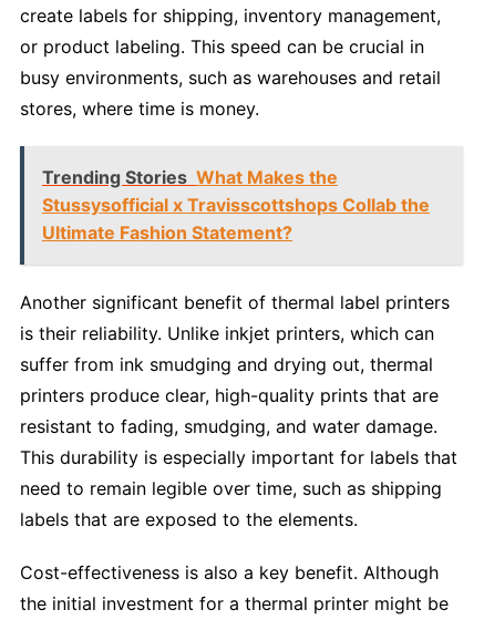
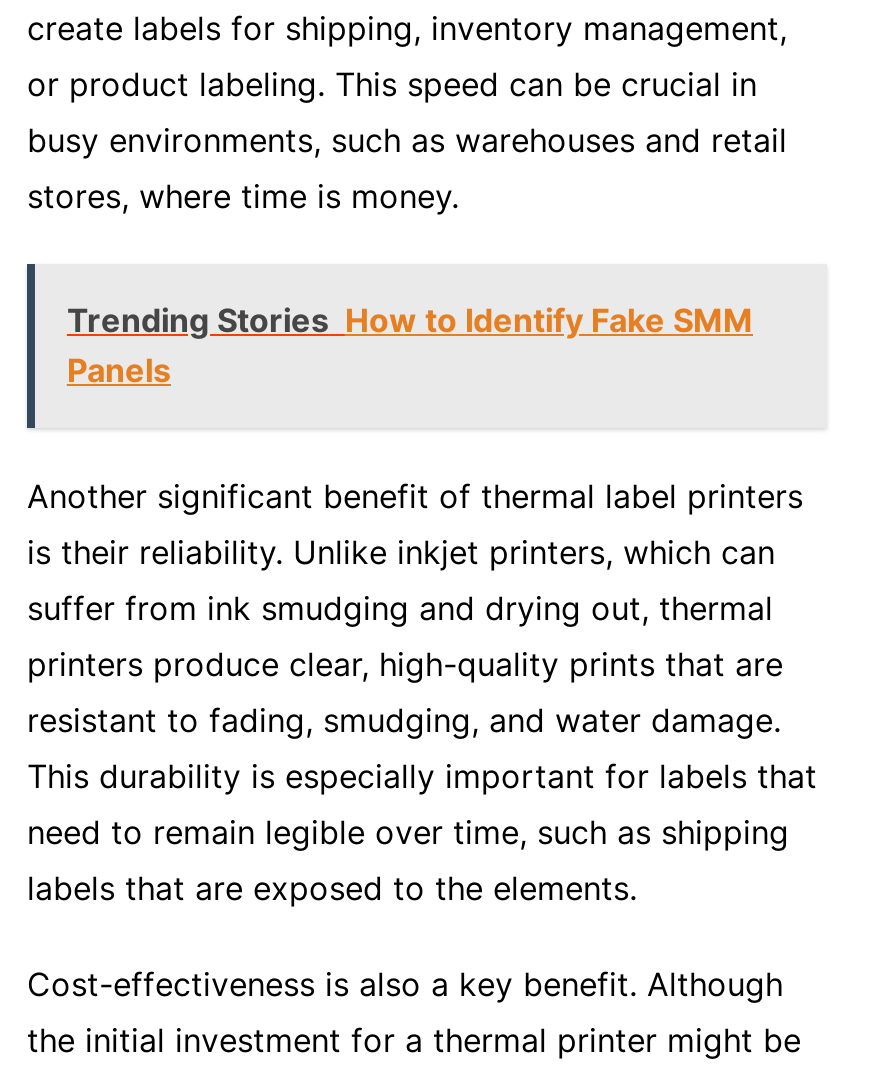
- Trending Stories What Makes the
- Stussysofficial x Travisscottshops Collab the
- Ultimate Fashion Statement?
+ Trending Stories How to Identify Fake SMM
+ Panels
